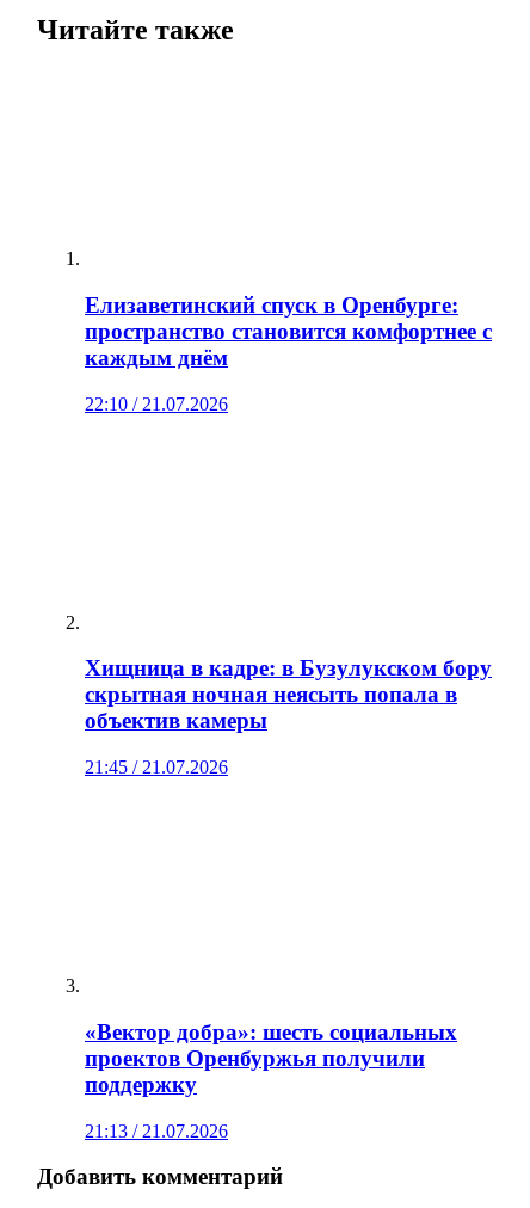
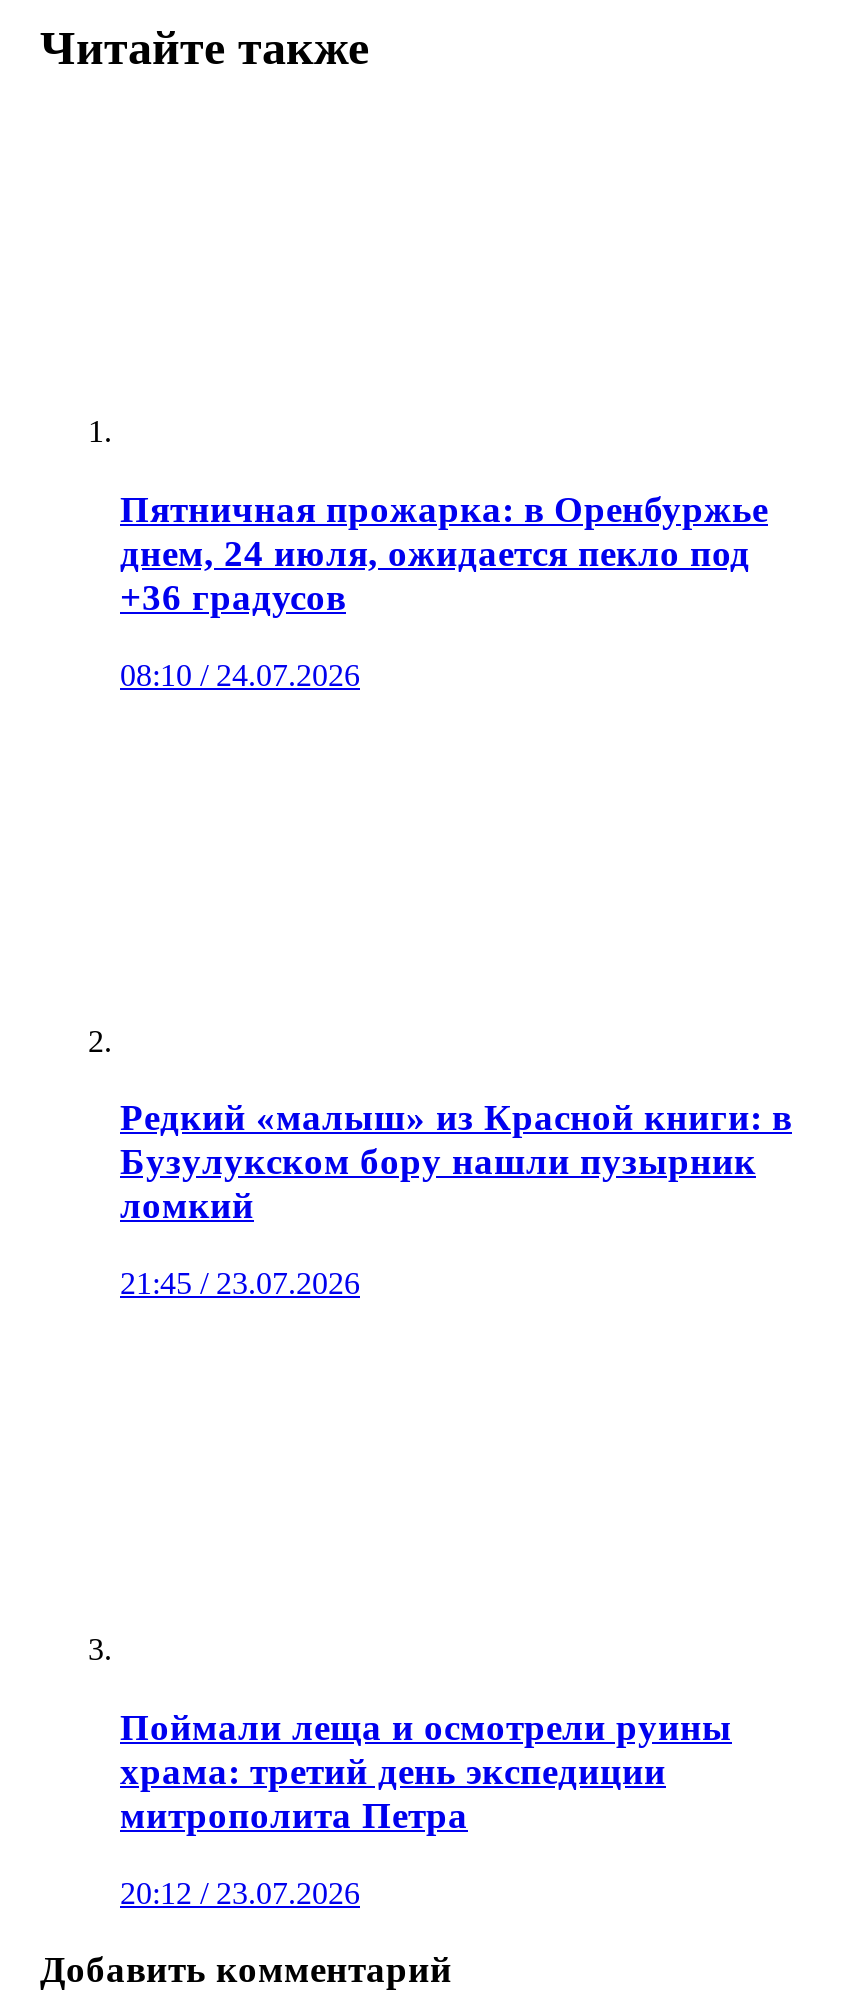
- Елизаветинский спуск в Оренбурге:
- пространство становится комфортнее с
- каждым днём
+ Пятничная прожарка: в Оренбуржье
+ днем, 24 июля, ожидается пекло под
+ +36 градусов

- 22:10 / 21.07.2026
+ 08:10 / 24.07.2026

- Хищница в кадре: в Бузулукском бору
- скрытная ночная неясыть попала в
- объектив камеры
+ Редкий «малыш» из Красной книги: в
+ Бузулукском бору нашли пузырник
+ ломкий

- 21:45 / 21.07.2026
+ 21:45 / 23.07.2026

- «Вектор добра»: шесть социальных
- проектов Оренбуржья получили
- поддержку
+ Поймали леща и осмотрели руины
+ храма: третий день экспедиции
+ митрополита Петра

- 21:13 / 21.07.2026
+ 20:12 / 23.07.2026
